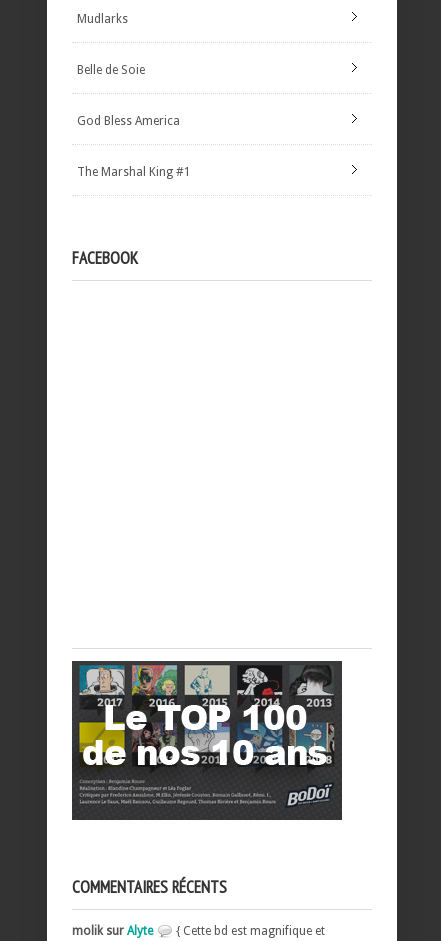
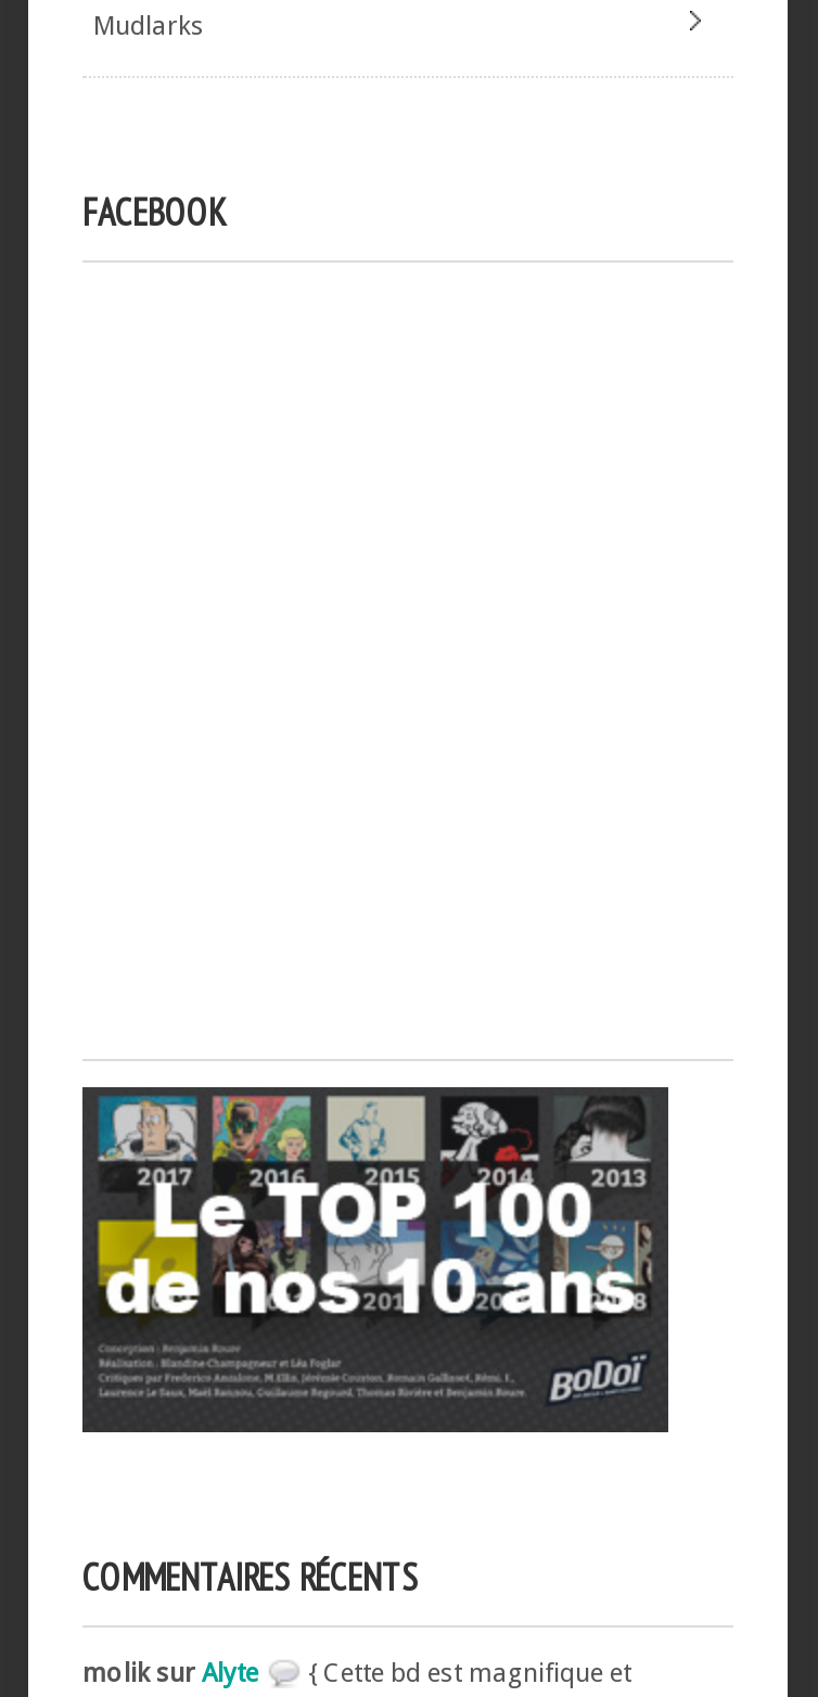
- Belle de Soie

- God Bless America

- The Marshal King #1
